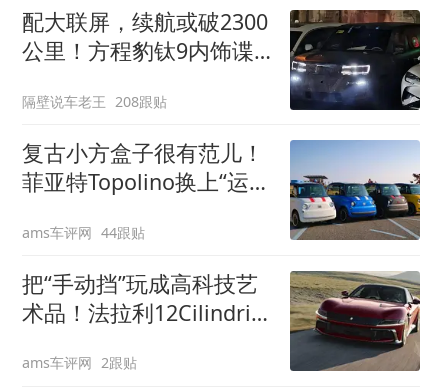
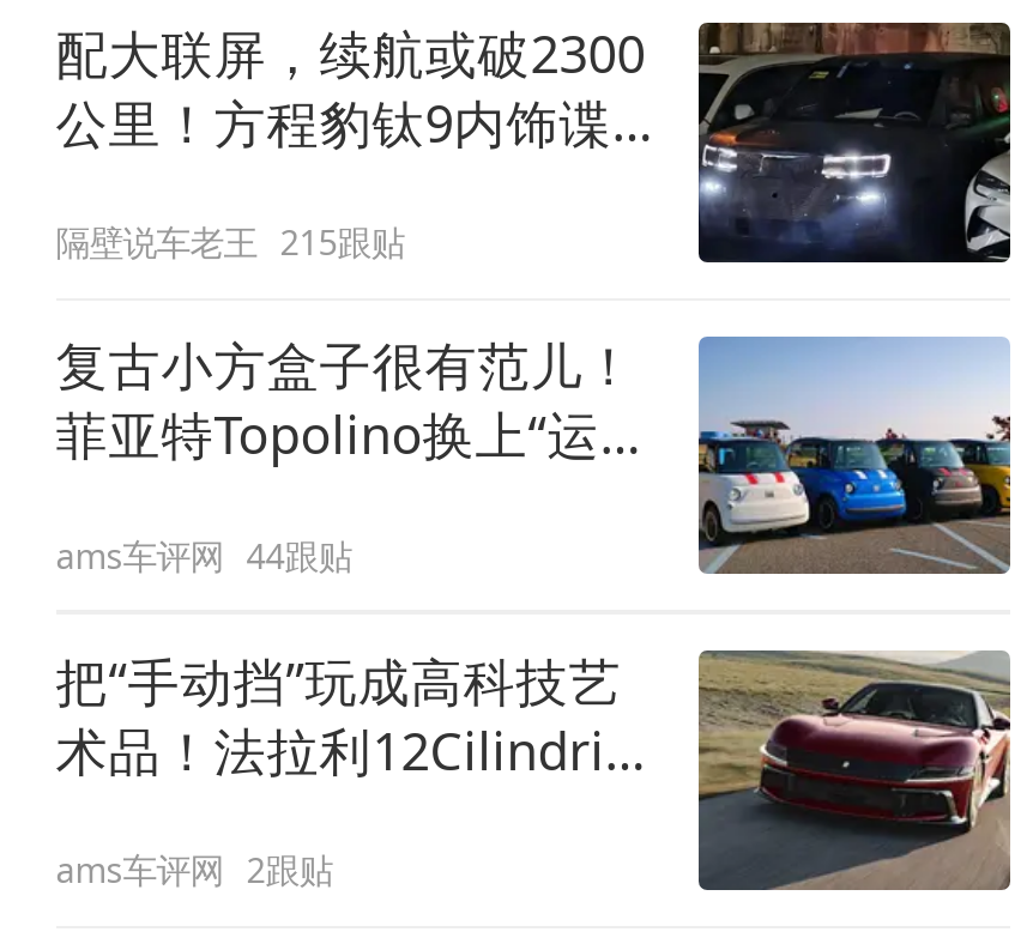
- 隔壁说车老王 208跟贴
+ 隔壁说车老王 215跟贴
